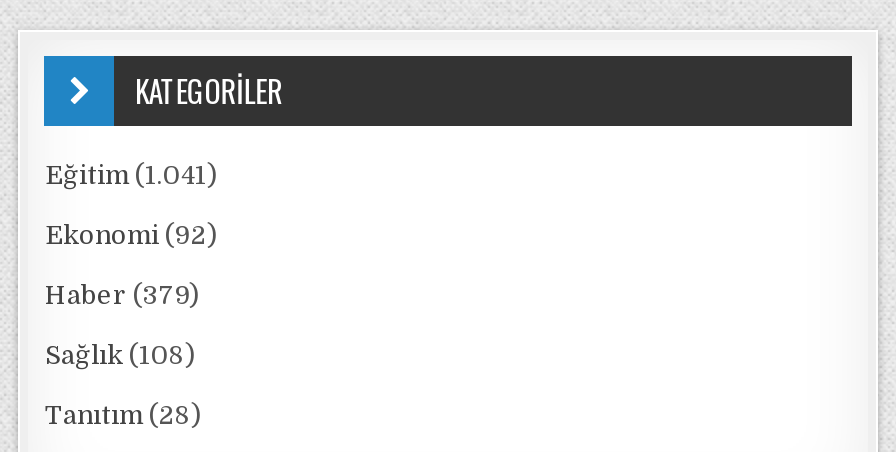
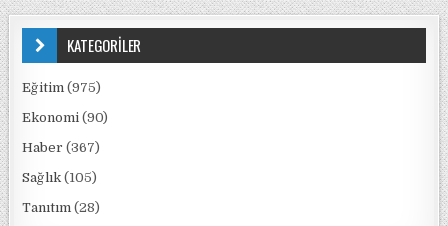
- Eğitim (1.041)
+ Eğitim (975)

- Ekonomi (92)
+ Ekonomi (90)

- Haber (379)
+ Haber (367)

- Sağlık (108)
+ Sağlık (105)
